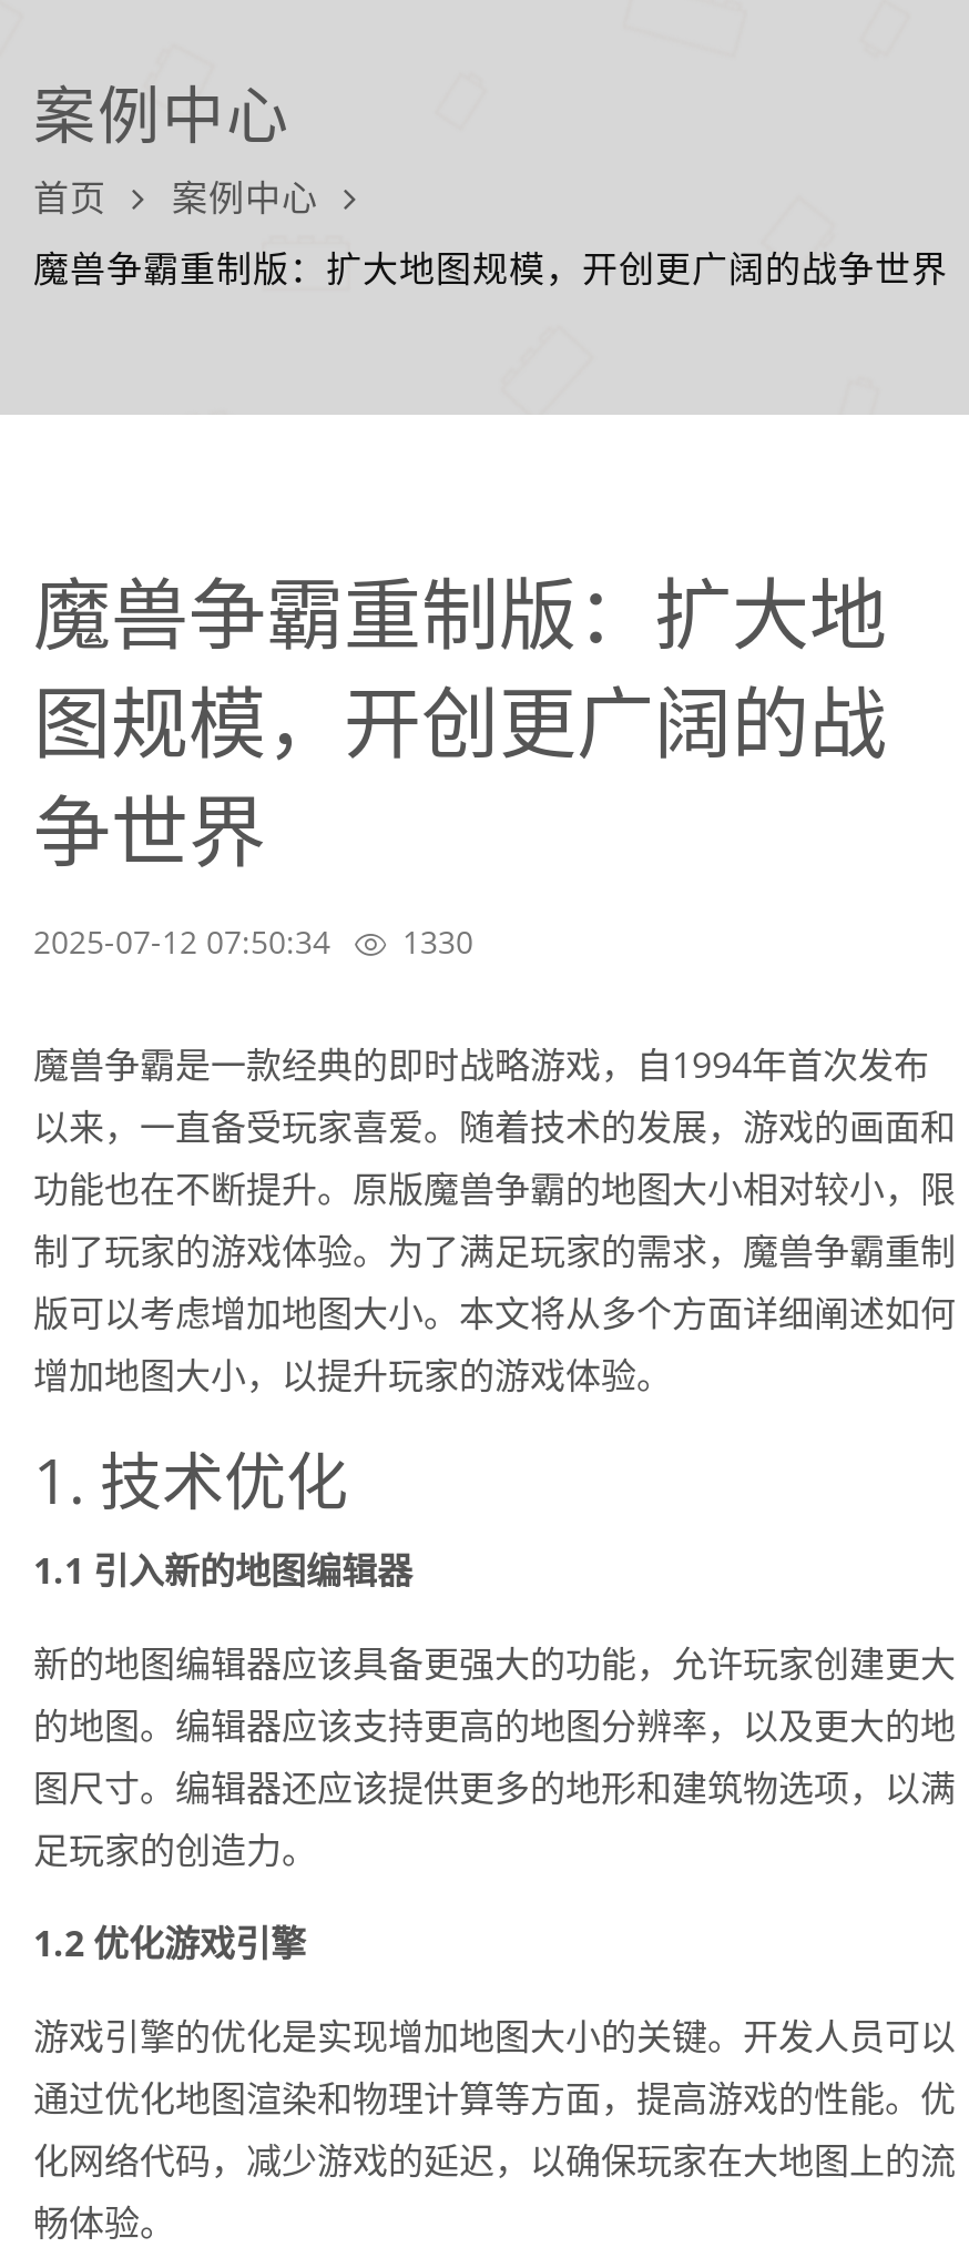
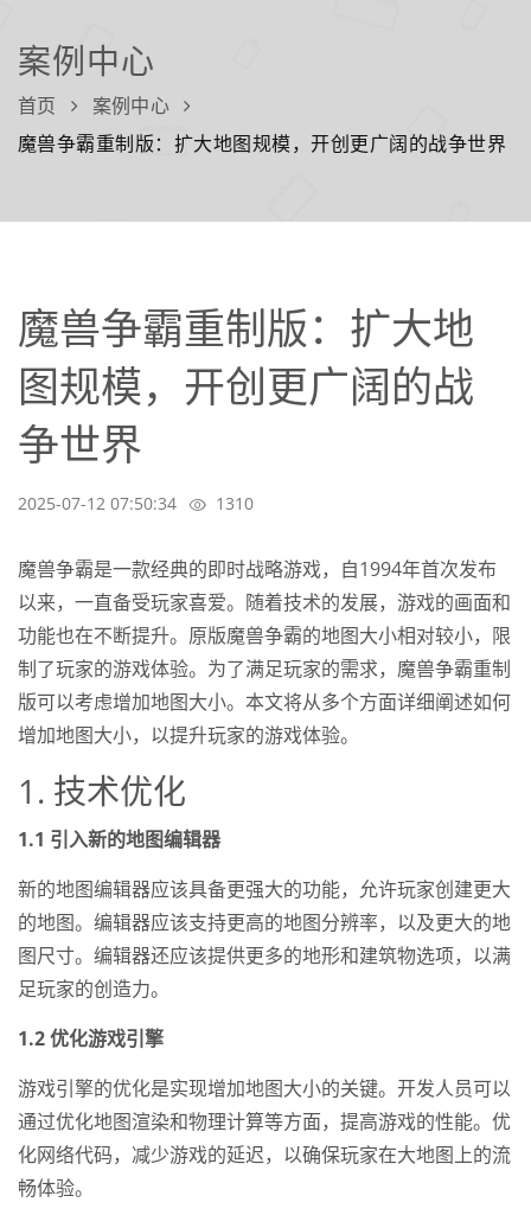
- 2025-07-12 07:50:34 1330
+ 2025-07-12 07:50:34 1310
